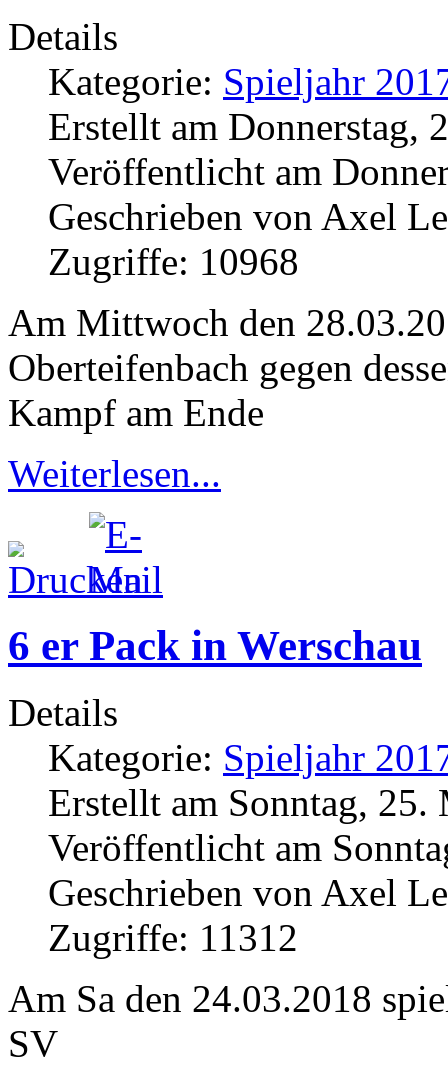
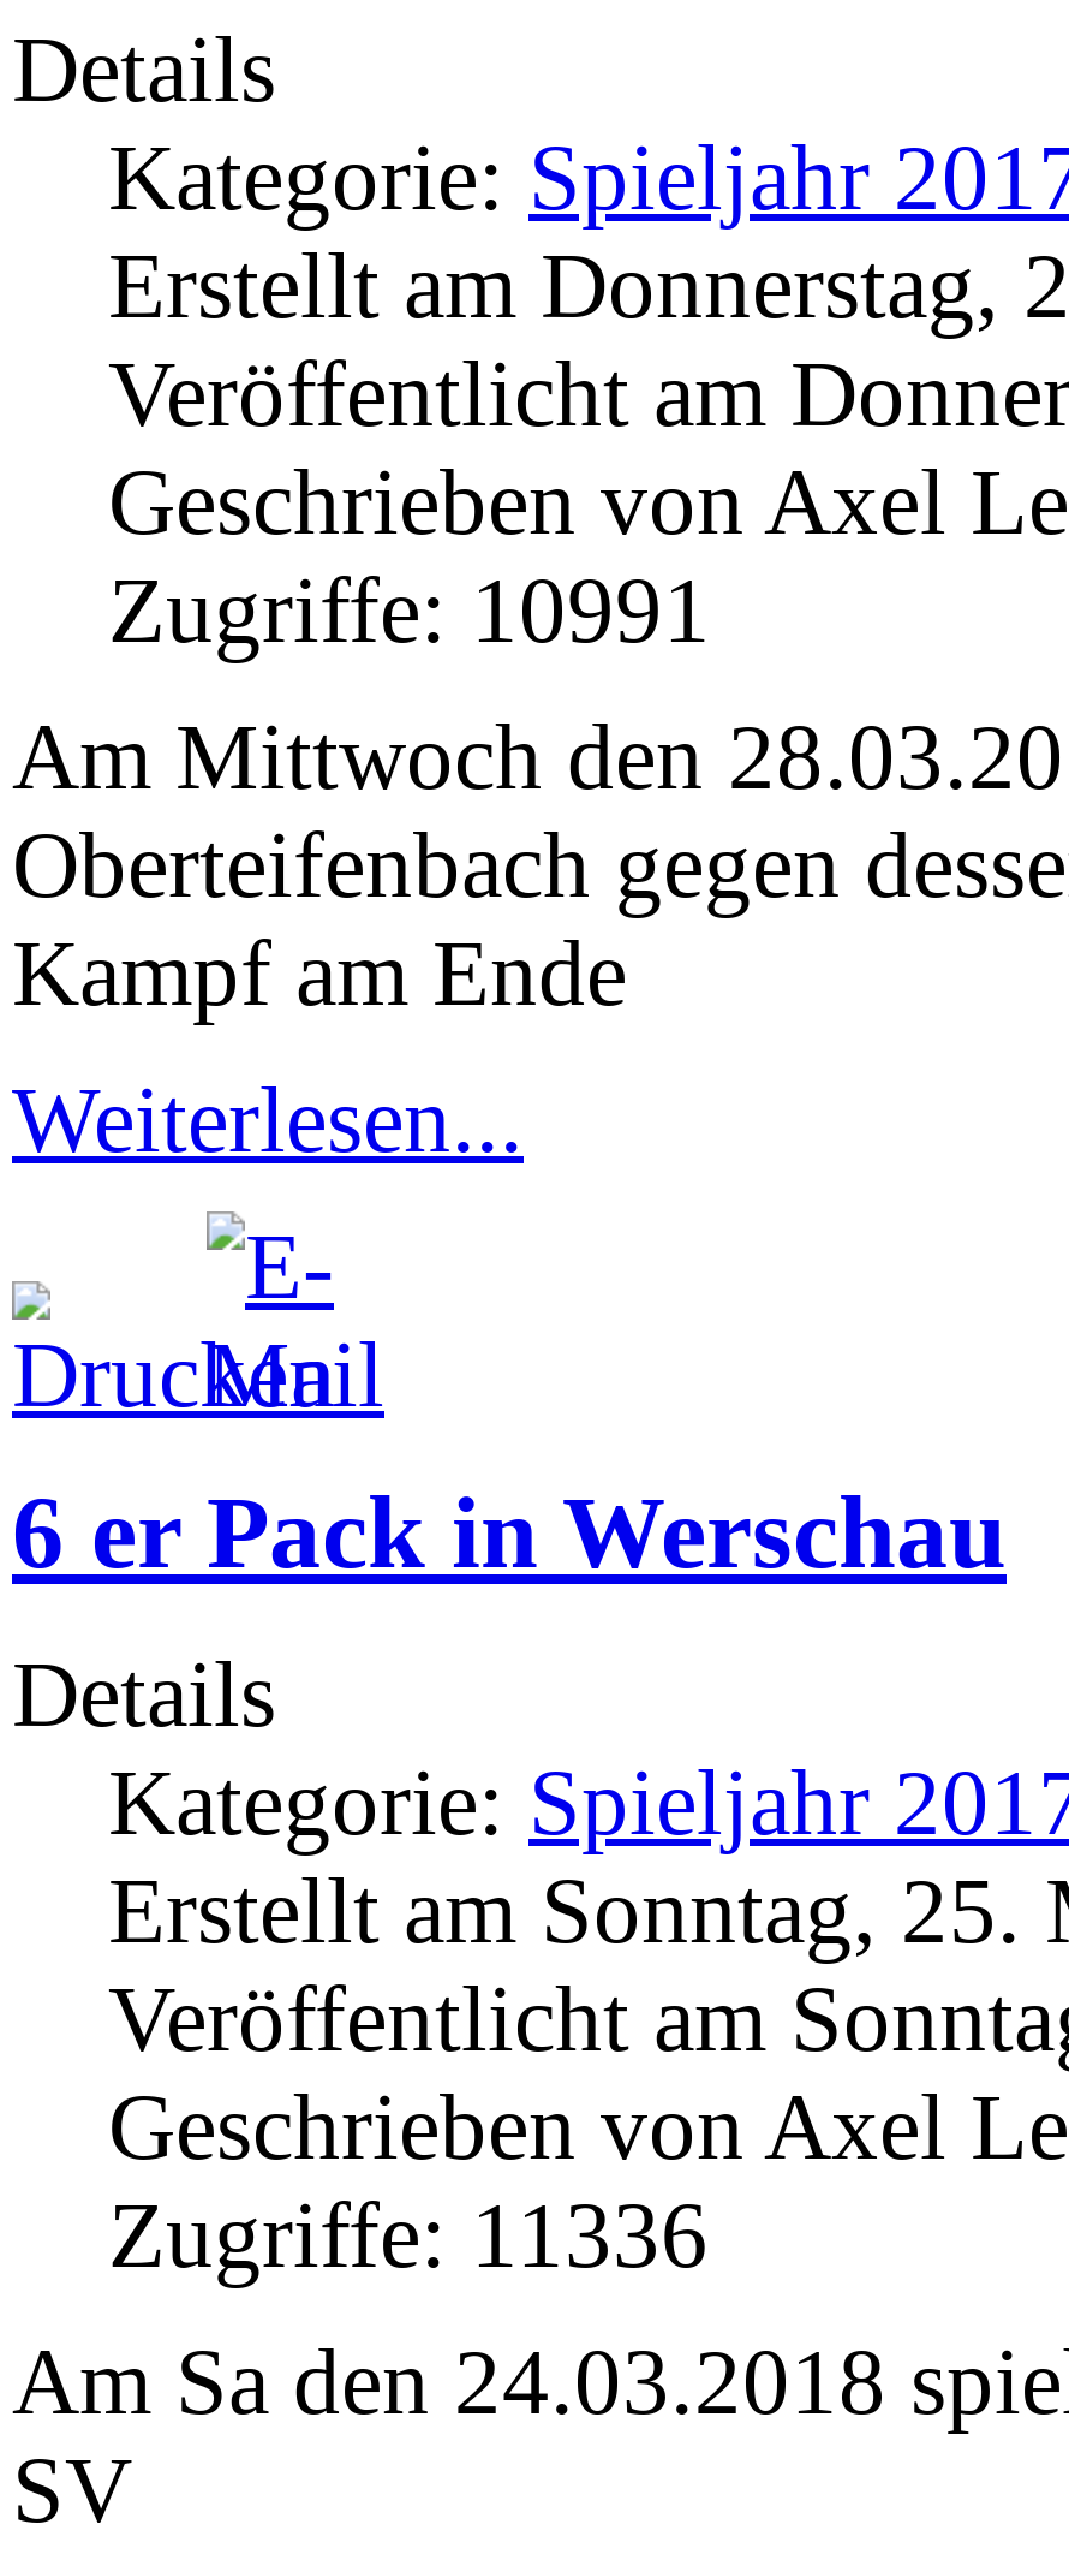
- Zugriffe: 10968
+ Zugriffe: 10991

- Zugriffe: 11312
+ Zugriffe: 11336
